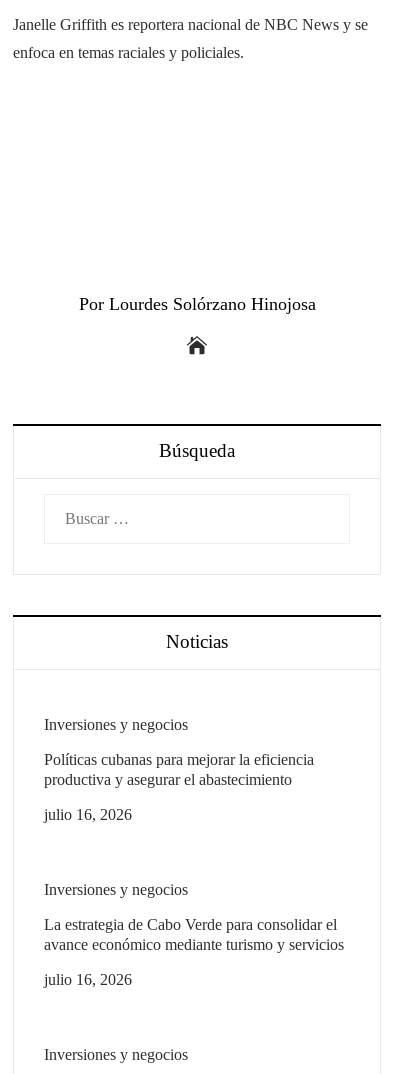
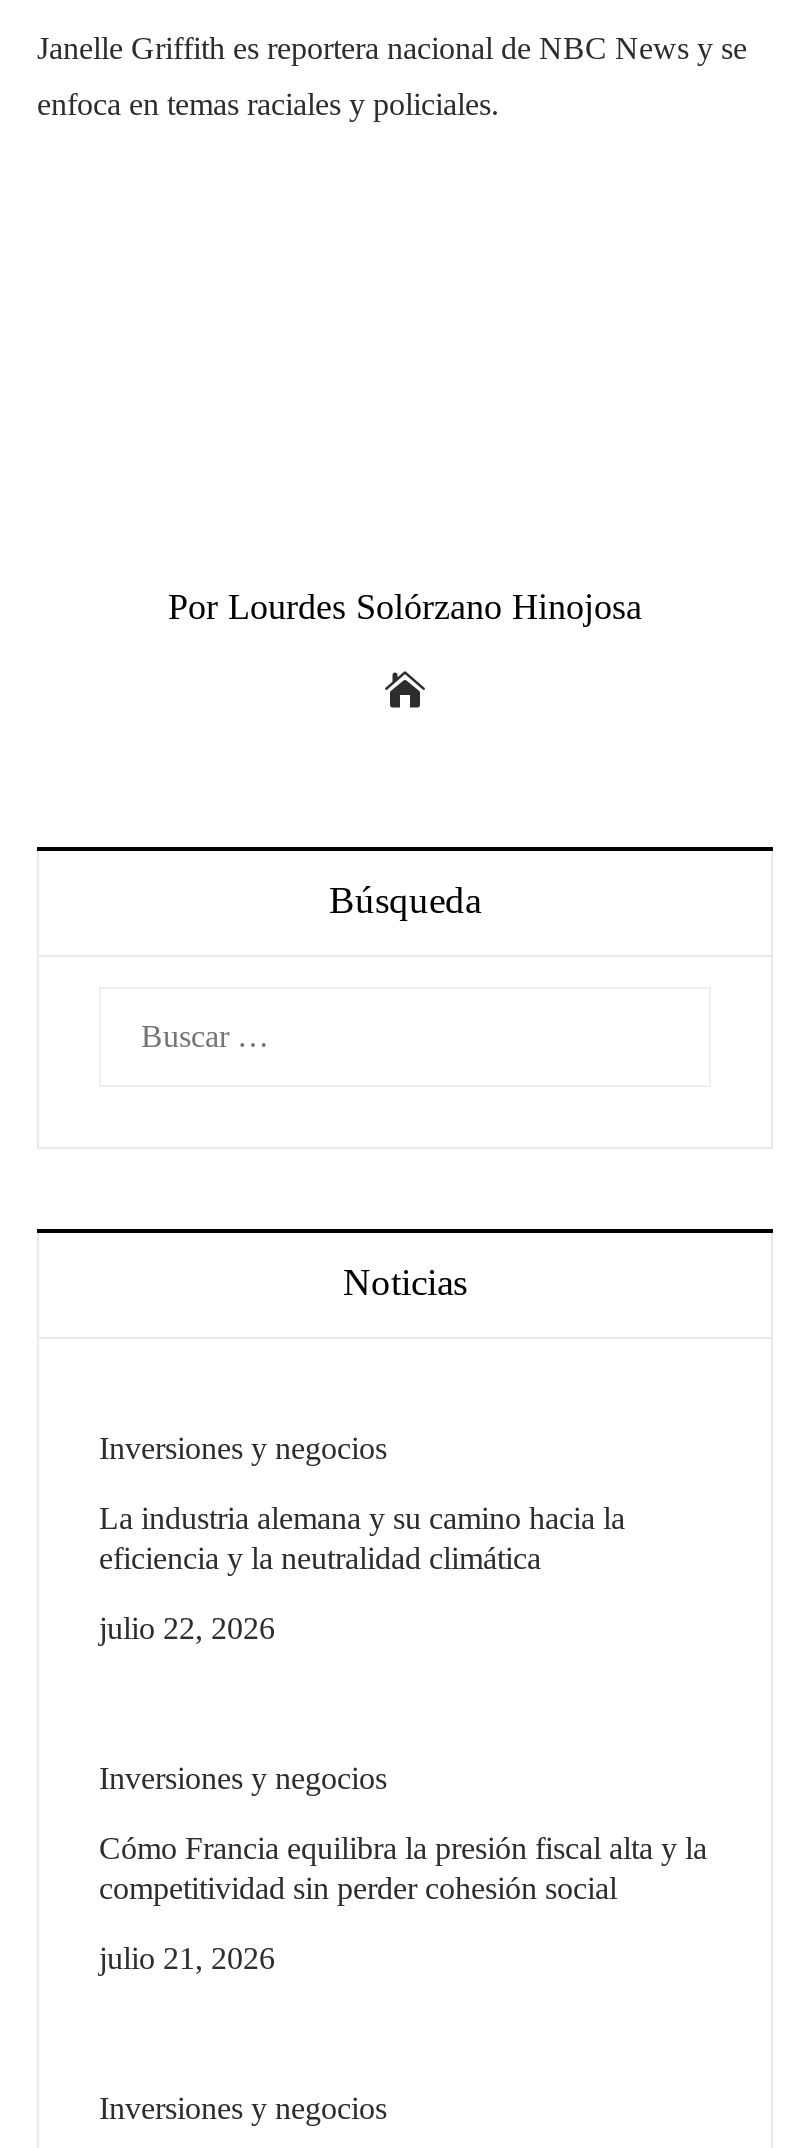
- Políticas cubanas para mejorar la eficiencia
- productiva y asegurar el abastecimiento
+ La industria alemana y su camino hacia la
+ eficiencia y la neutralidad climática

- julio 16, 2026
+ julio 22, 2026

- La estrategia de Cabo Verde para consolidar el
- avance económico mediante turismo y servicios
+ Cómo Francia equilibra la presión fiscal alta y la
+ competitividad sin perder cohesión social

- julio 16, 2026
+ julio 21, 2026
